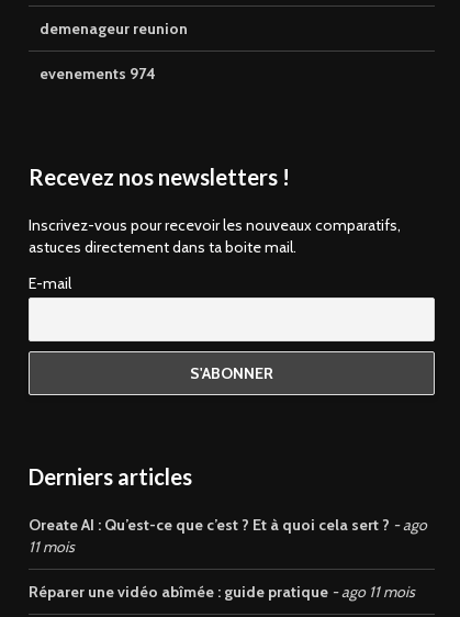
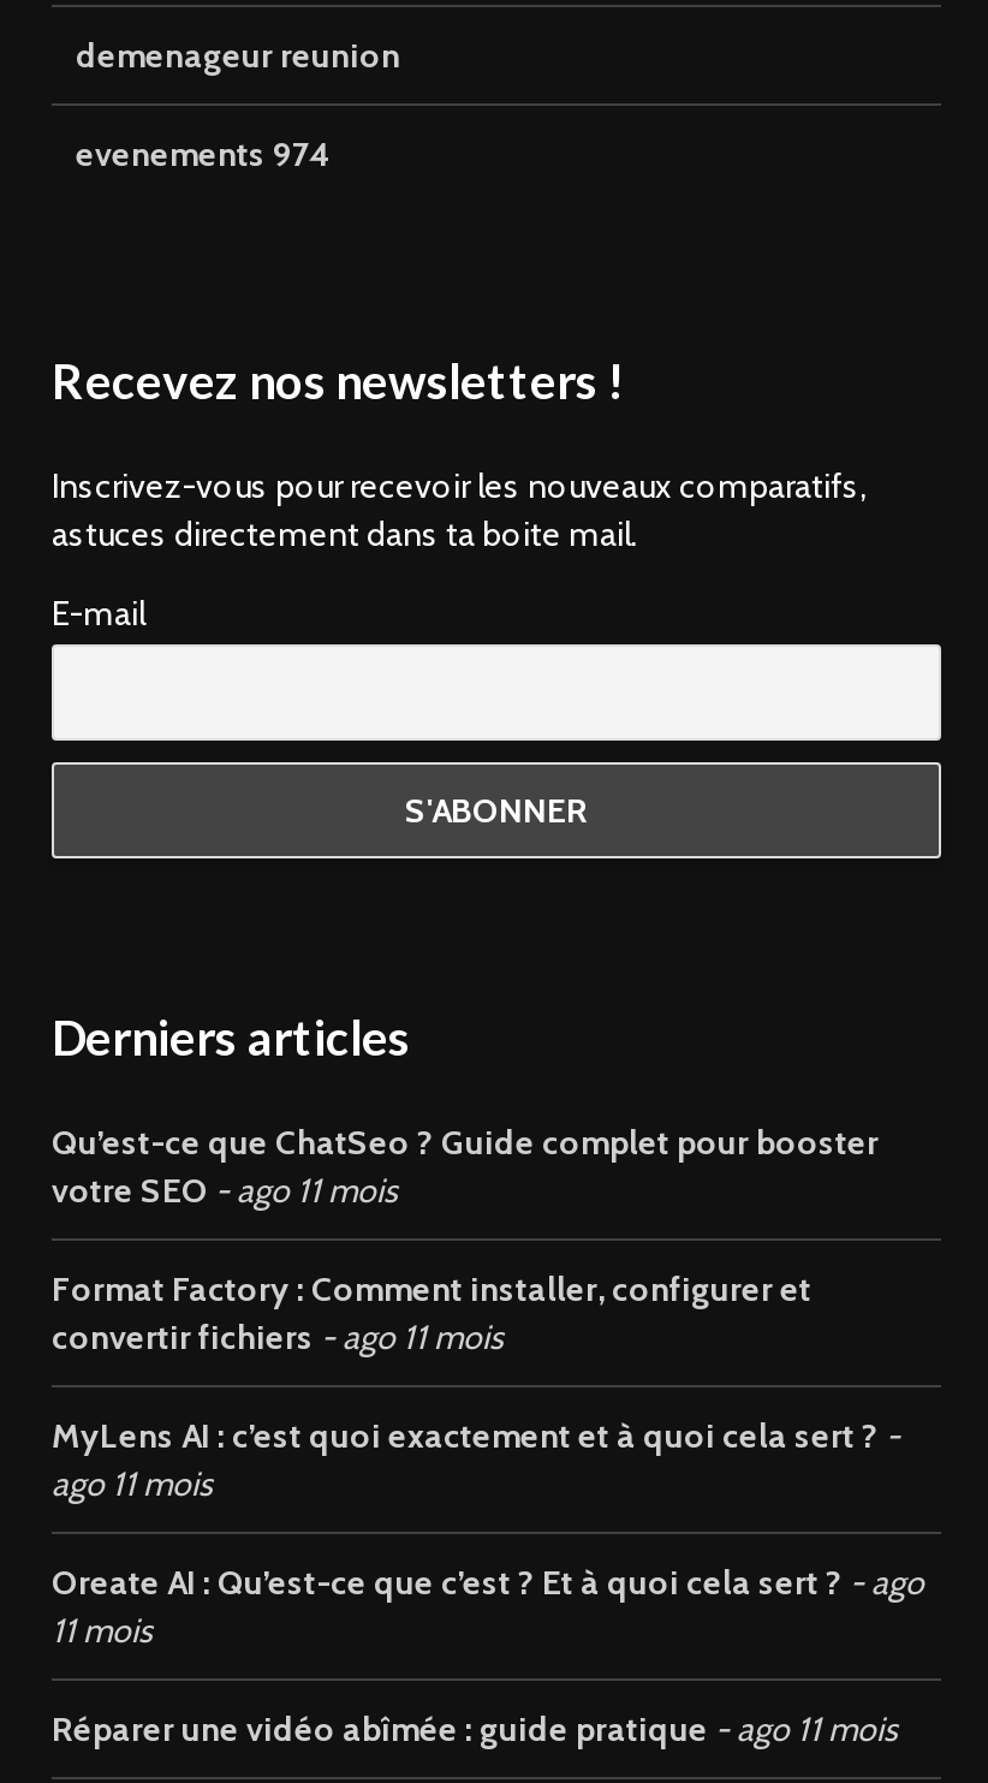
+ Qu’est-ce que ChatSeo ? Guide complet pour booster
+ votre SEO
+ ago 11 mois
+ Format Factory : Comment installer, configurer et
+ convertir fichiers
+ ago 11 mois
+ MyLens AI : c’est quoi exactement et à quoi cela sert ?
+ ago 11 mois
